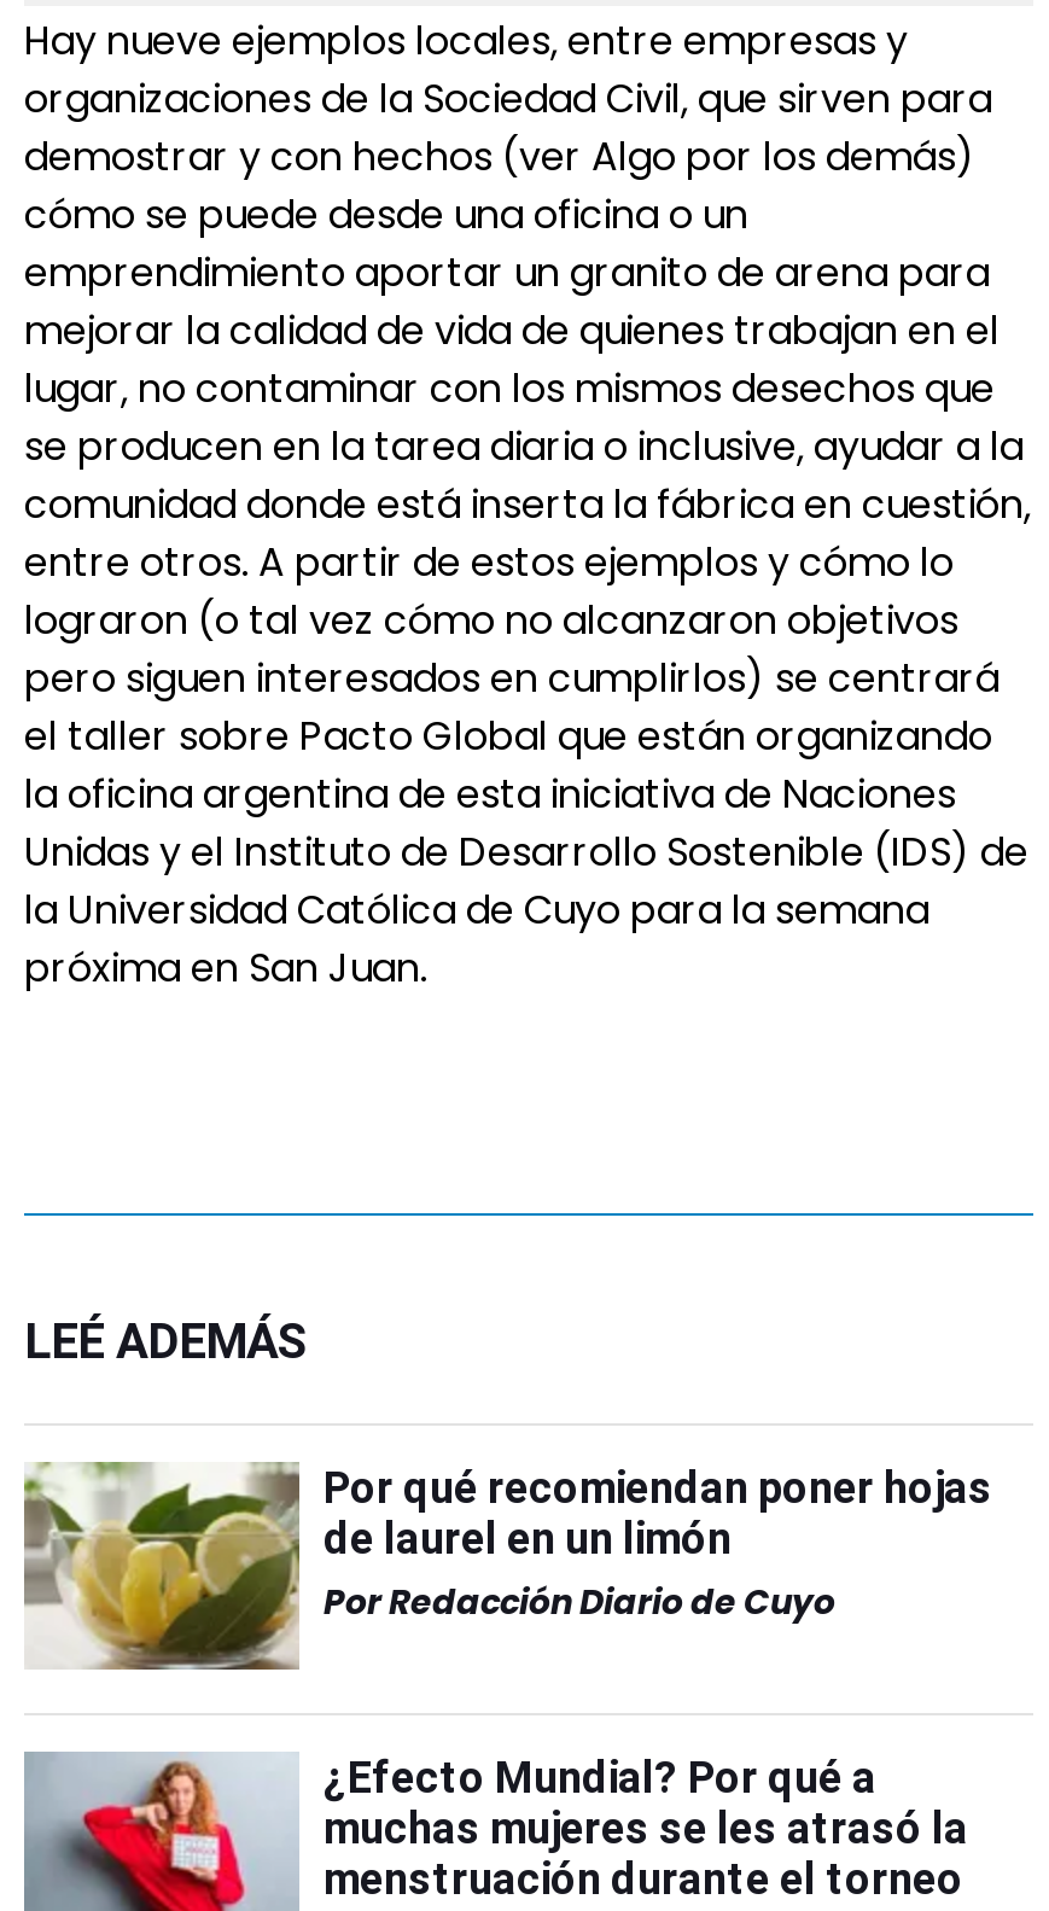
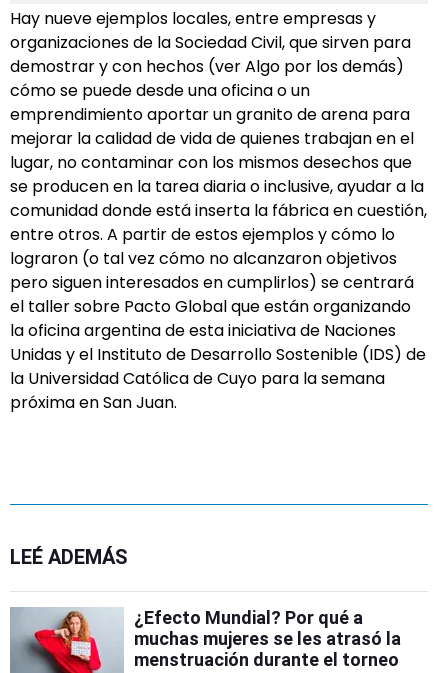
- [image]
- Por qué recomiendan poner hojas
- de laurel en un limón
- Por Redacción Diario de Cuyo
